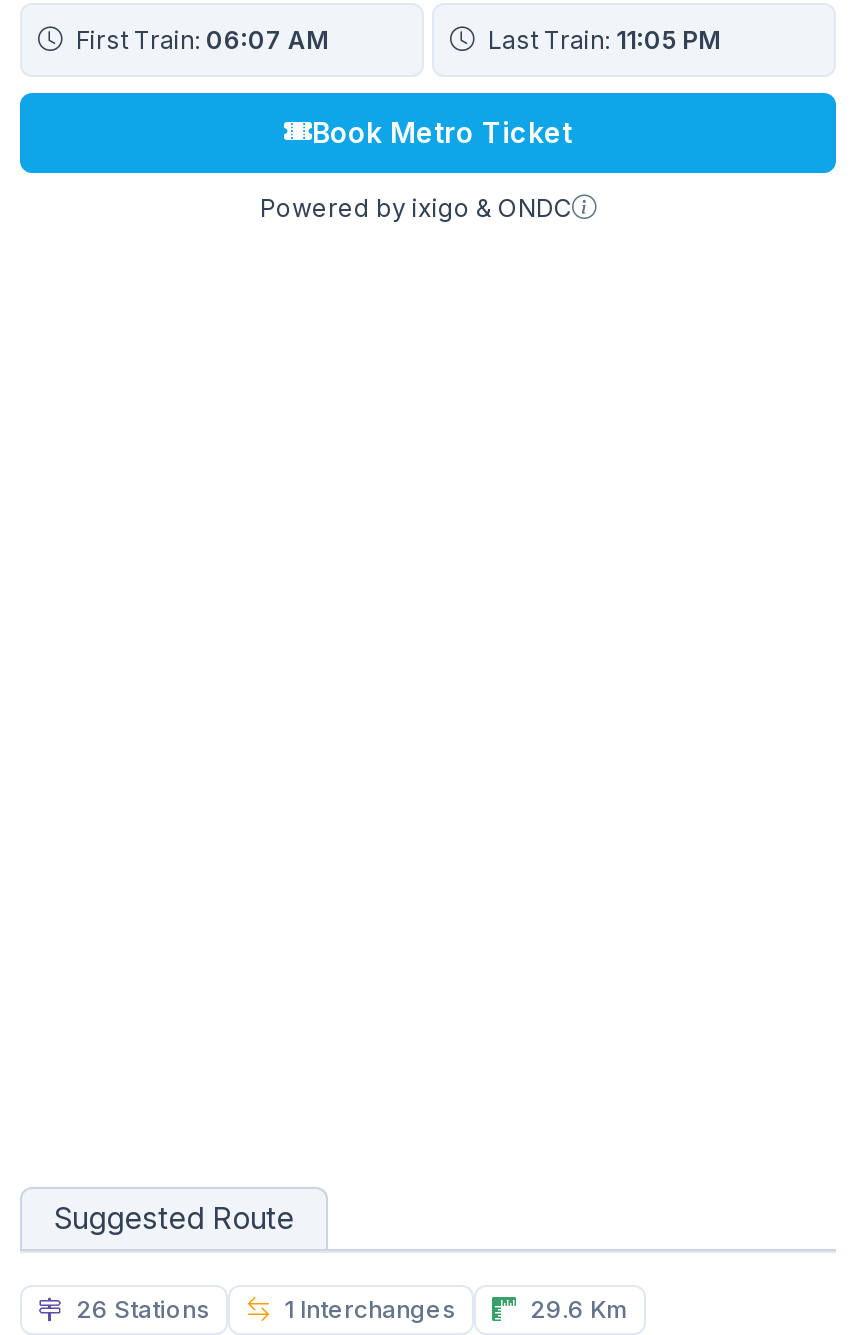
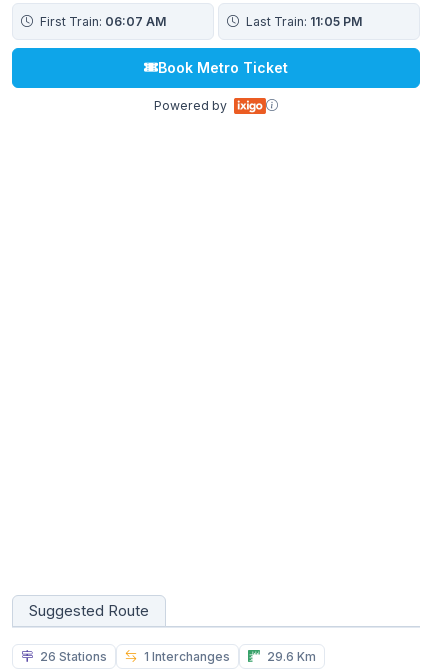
- Powered by ixigo & ONDC
+ Powered by
